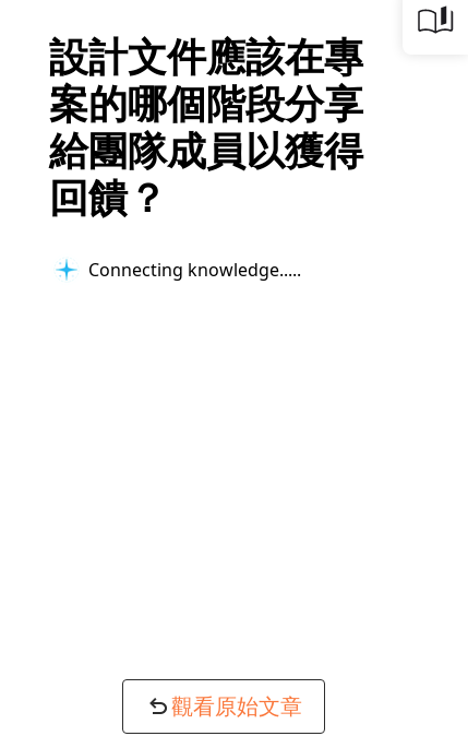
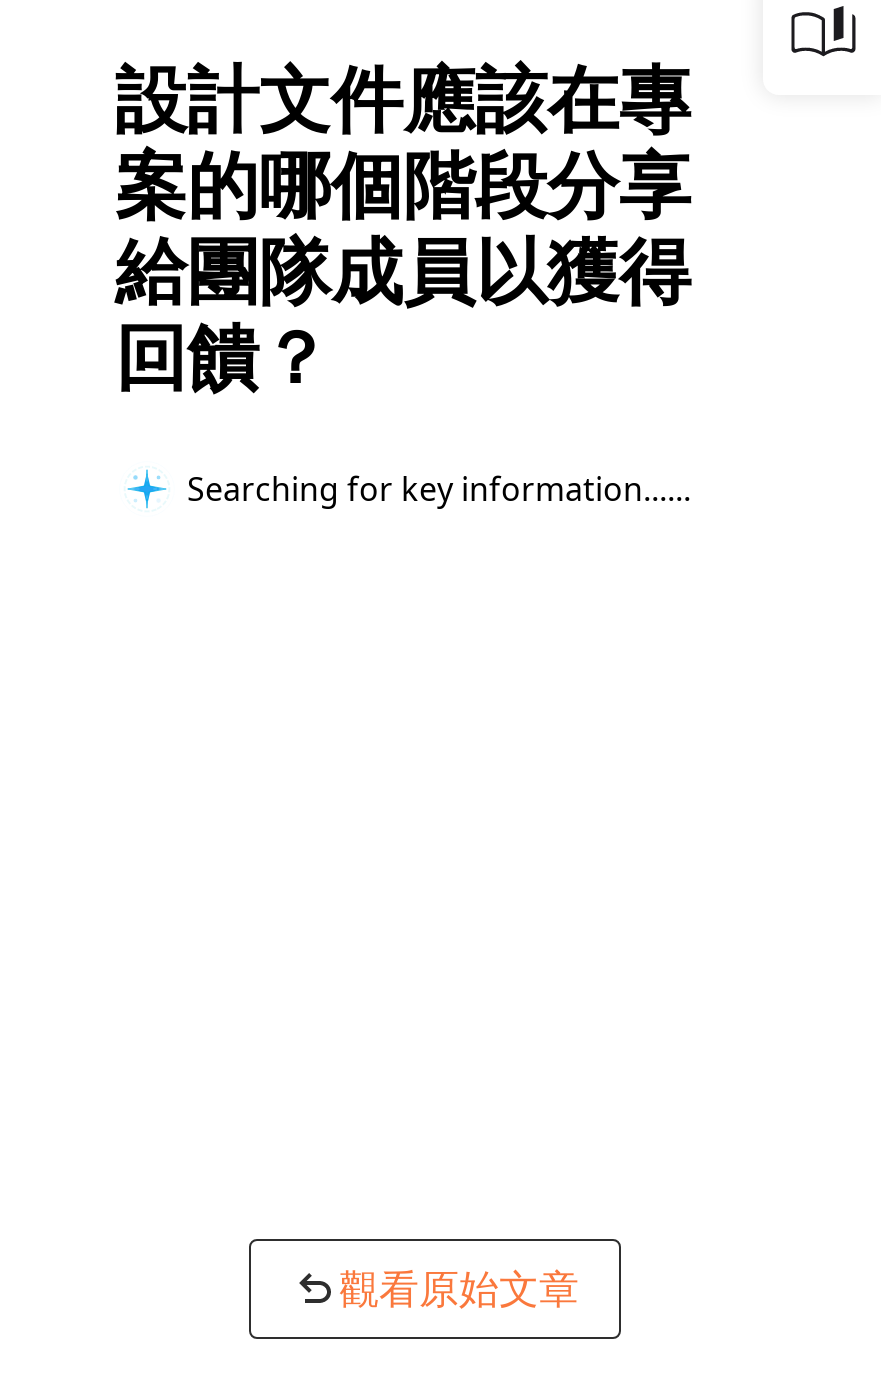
- Connecting knowledge...
+ Searching for key information...
